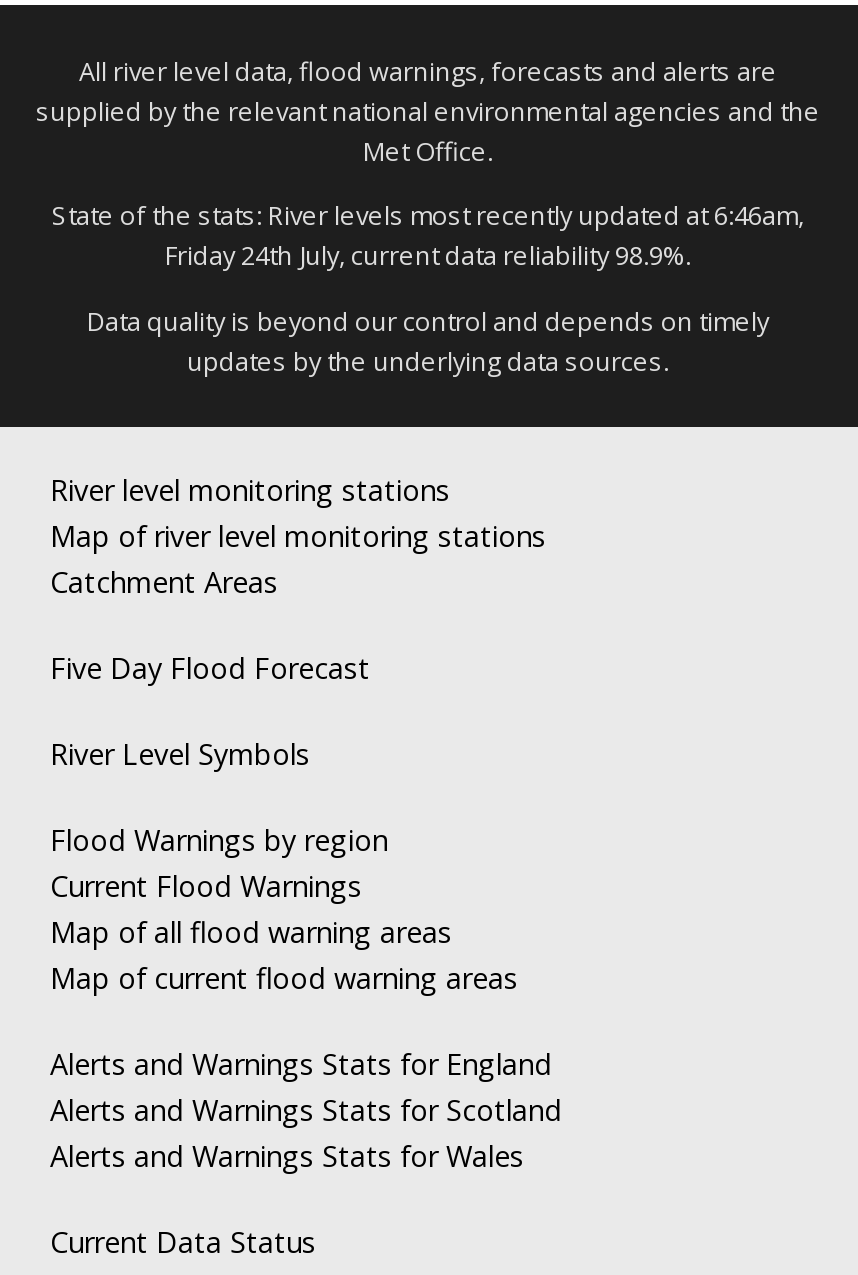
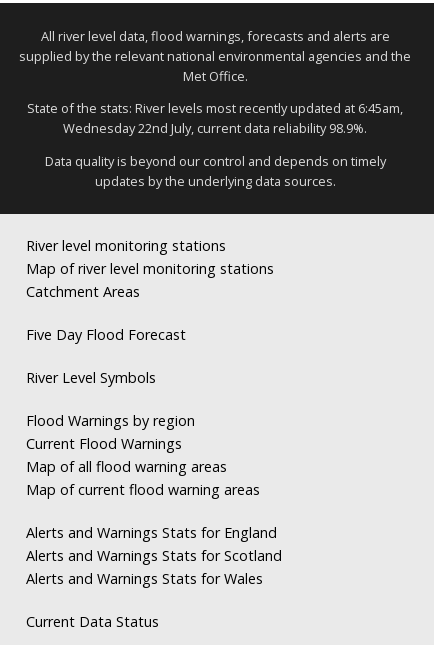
- State of the stats: River levels most recently updated at 6:46am,
+ State of the stats: River levels most recently updated at 6:45am,

- Friday 24th July, current data reliability 98.9%.
+ Wednesday 22nd July, current data reliability 98.9%.
